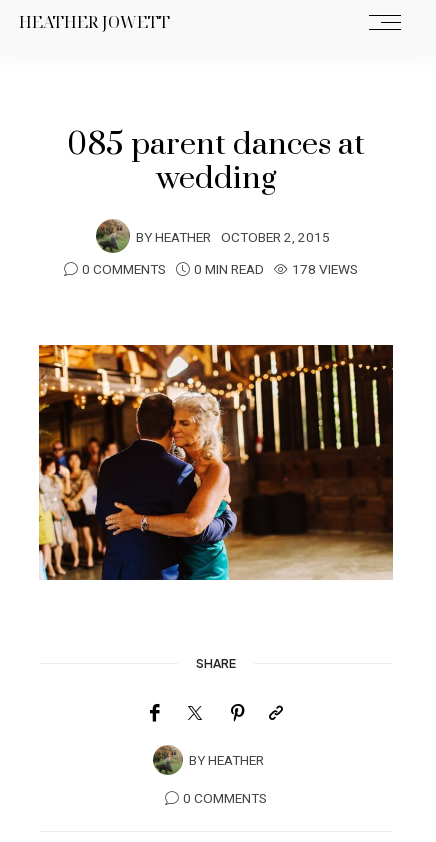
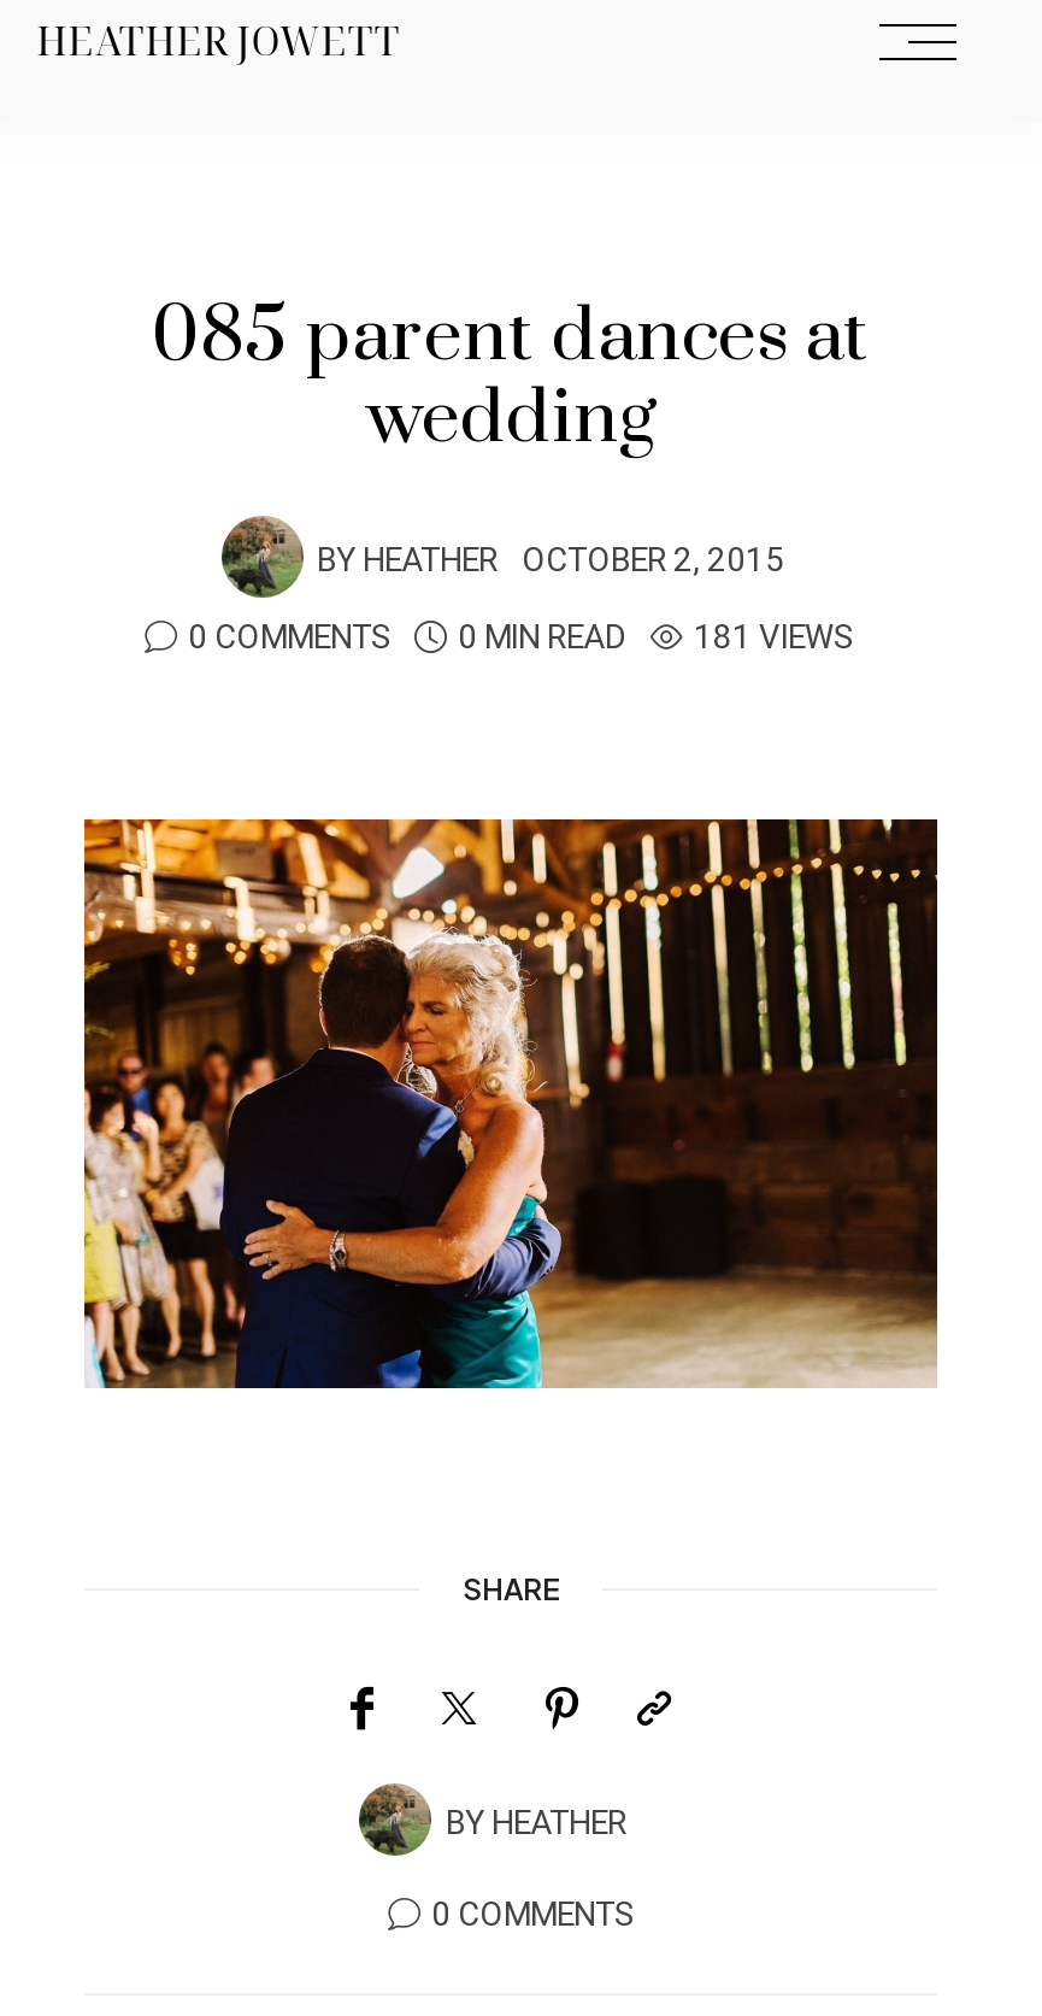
- 0 COMMENTS 0 MIN READ 178 VIEWS
+ 0 COMMENTS 0 MIN READ 181 VIEWS
